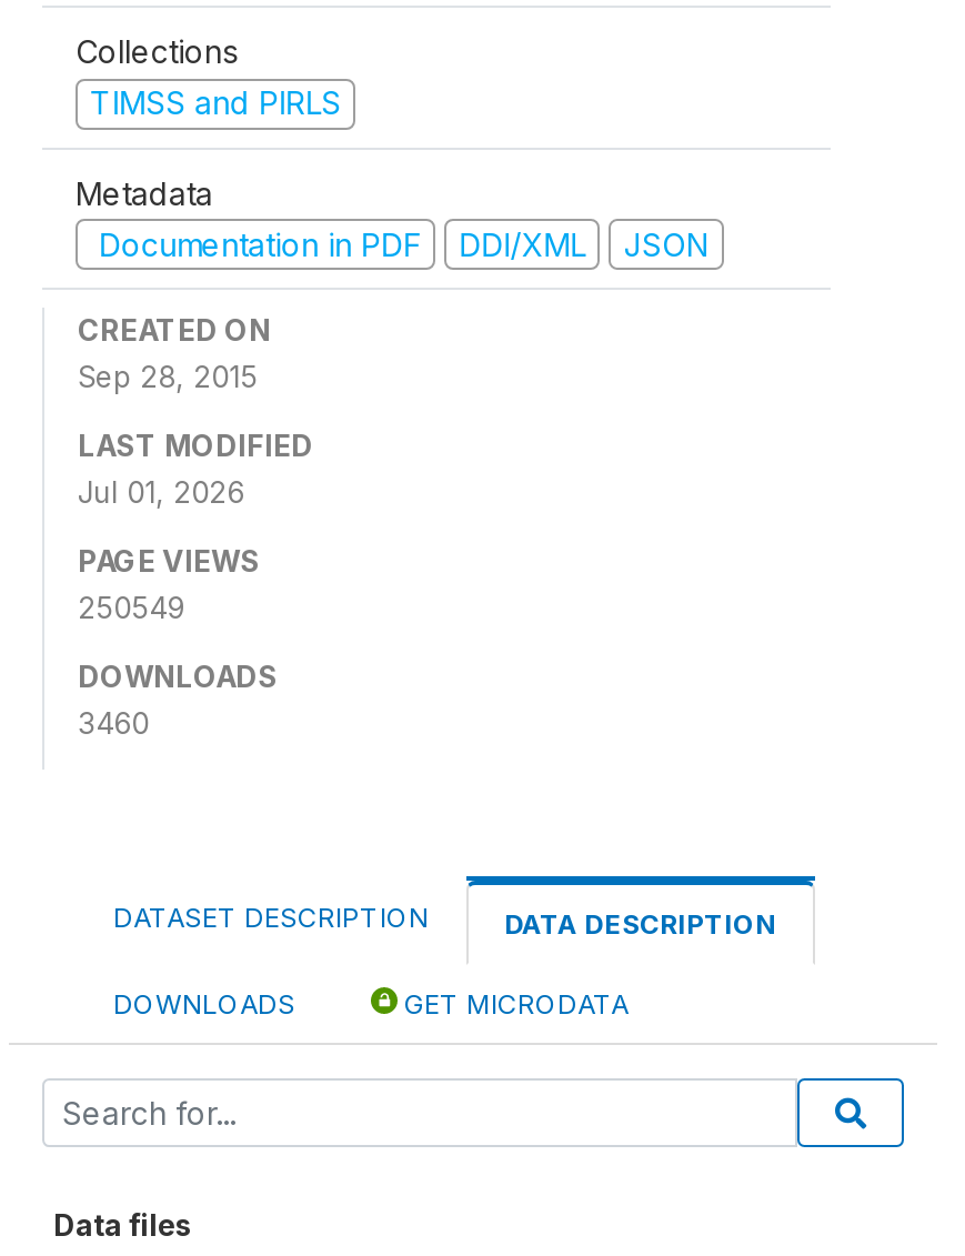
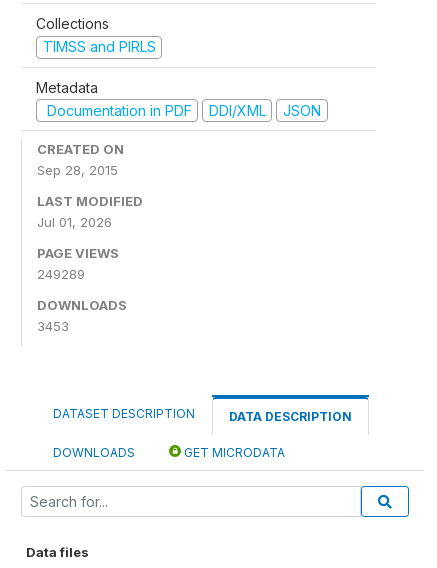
- 250549
+ 249289

- 3460
+ 3453
